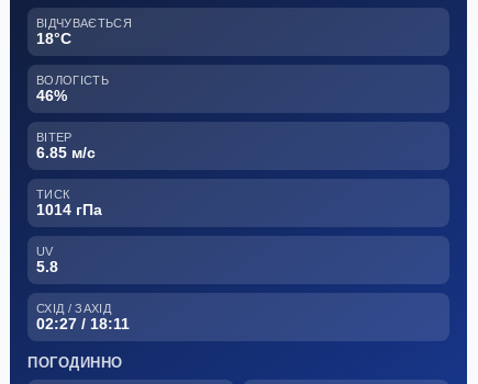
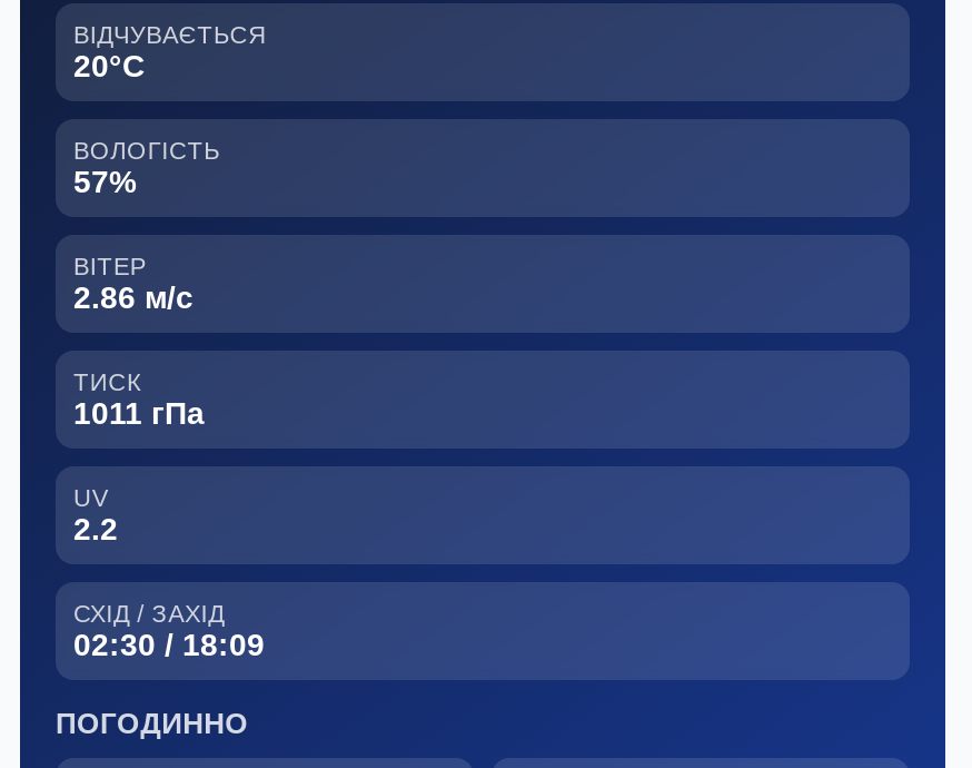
- 18°C
+ 20°C

- 46%
+ 57%

- 6.85 м/с
+ 2.86 м/с

- 1014 гПа
+ 1011 гПа

- 5.8
+ 2.2

- 02:27 / 18:11
+ 02:30 / 18:09
